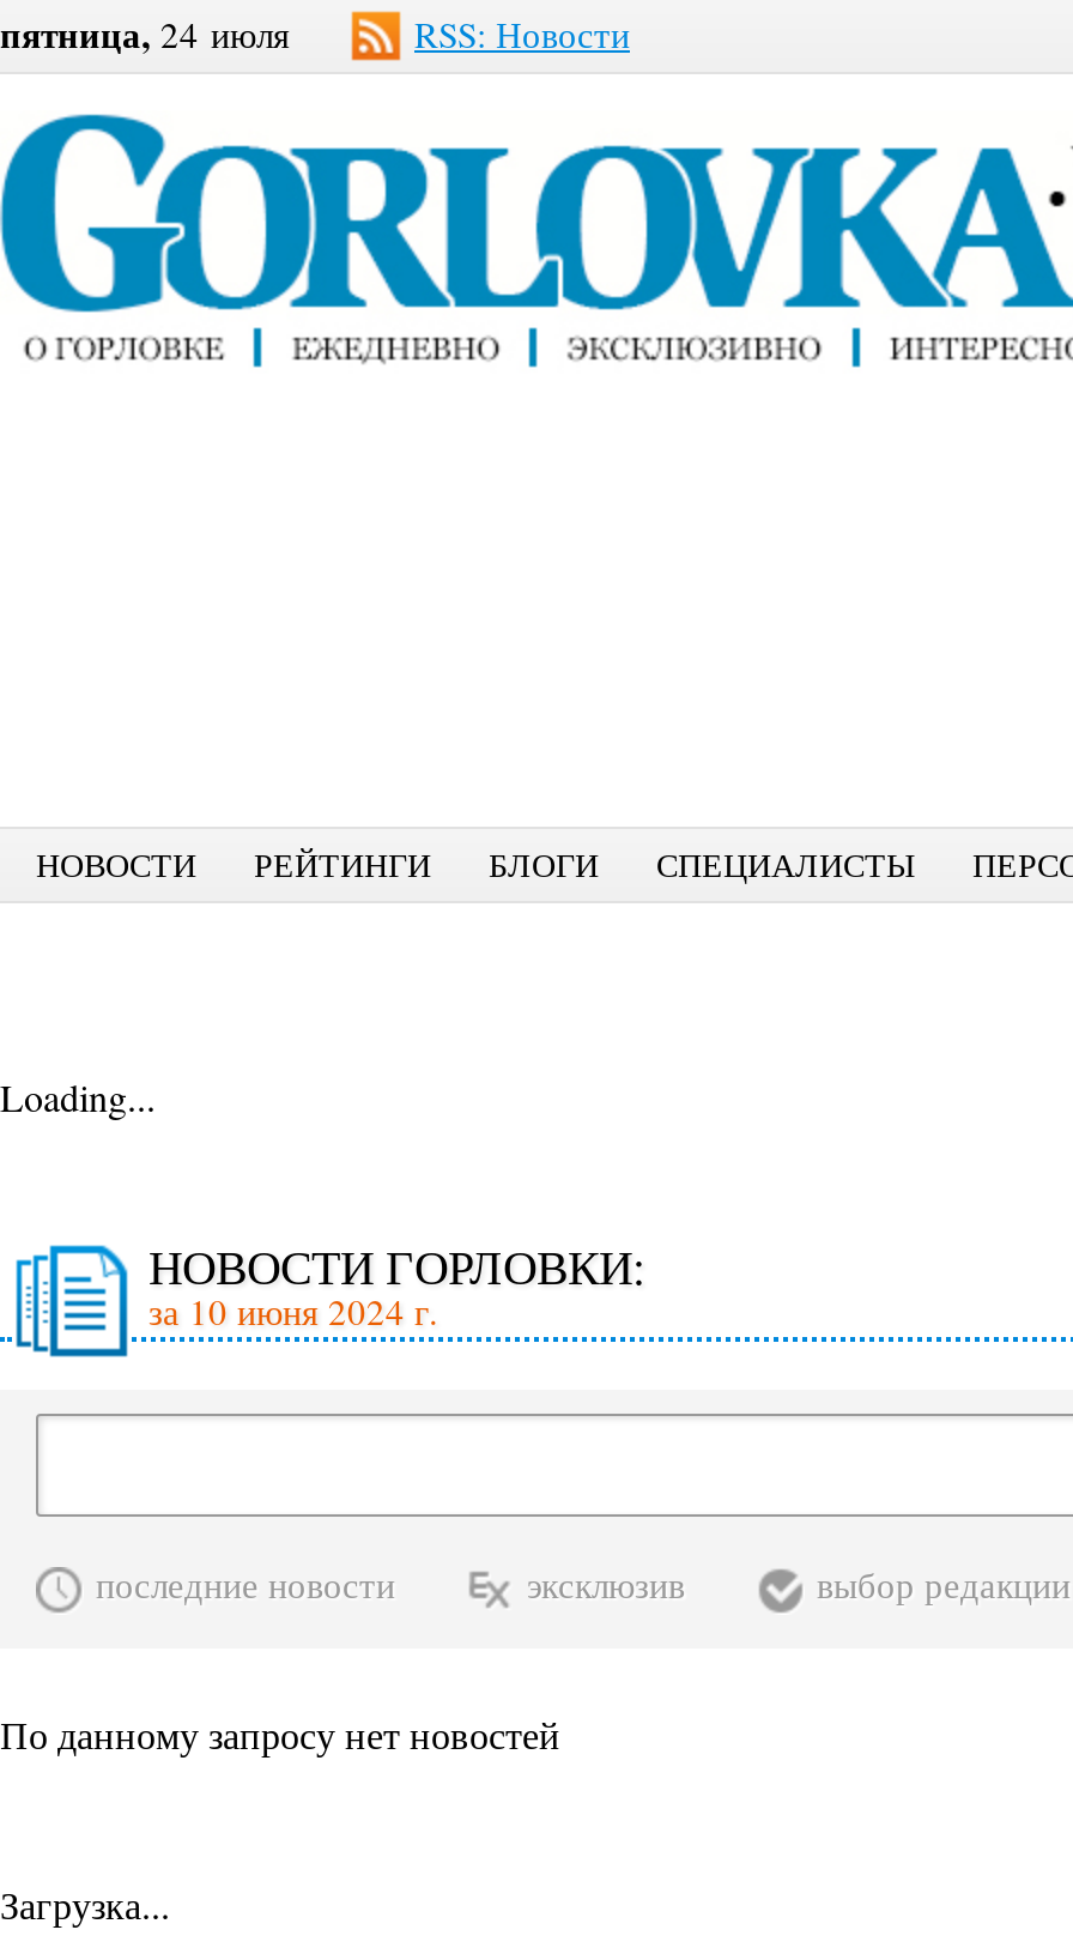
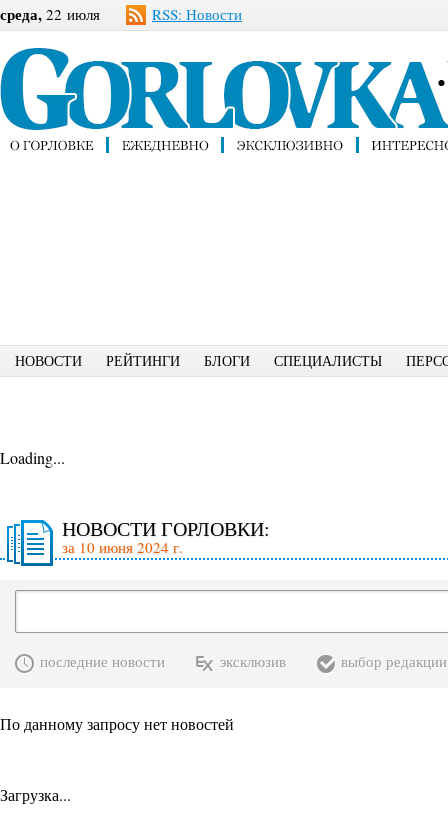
- пятница, 24 июля
+ среда, 22 июля
